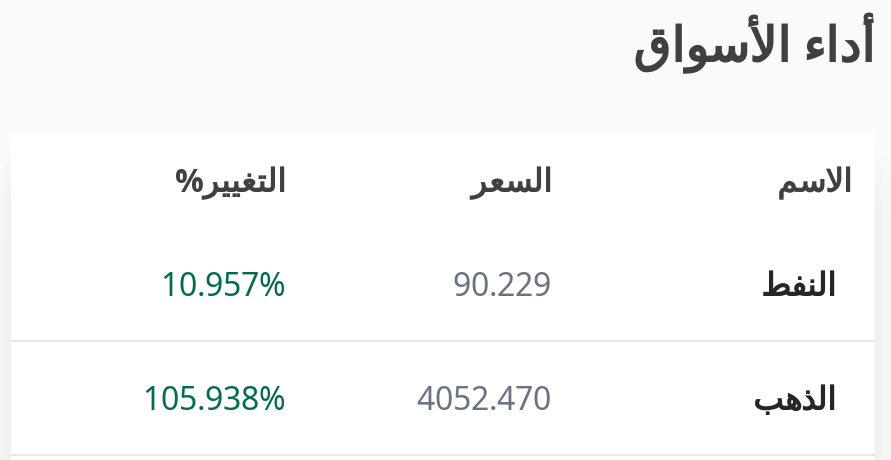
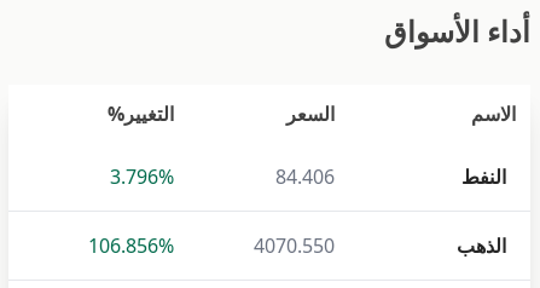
- 10.957%
+ 3.796%

- 90.229
+ 84.406

- 105.938%
+ 106.856%

- 4052.470
+ 4070.550
